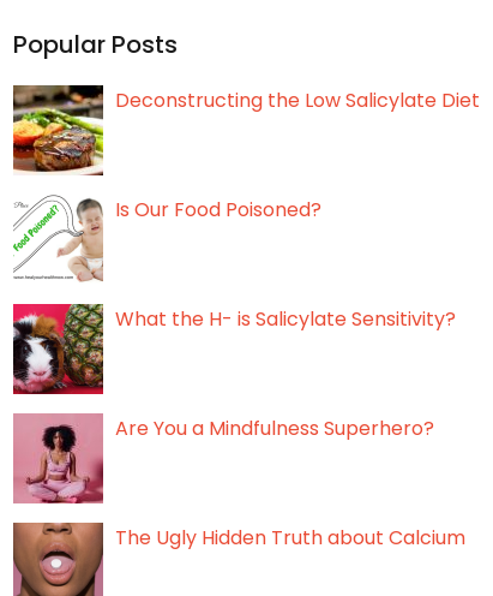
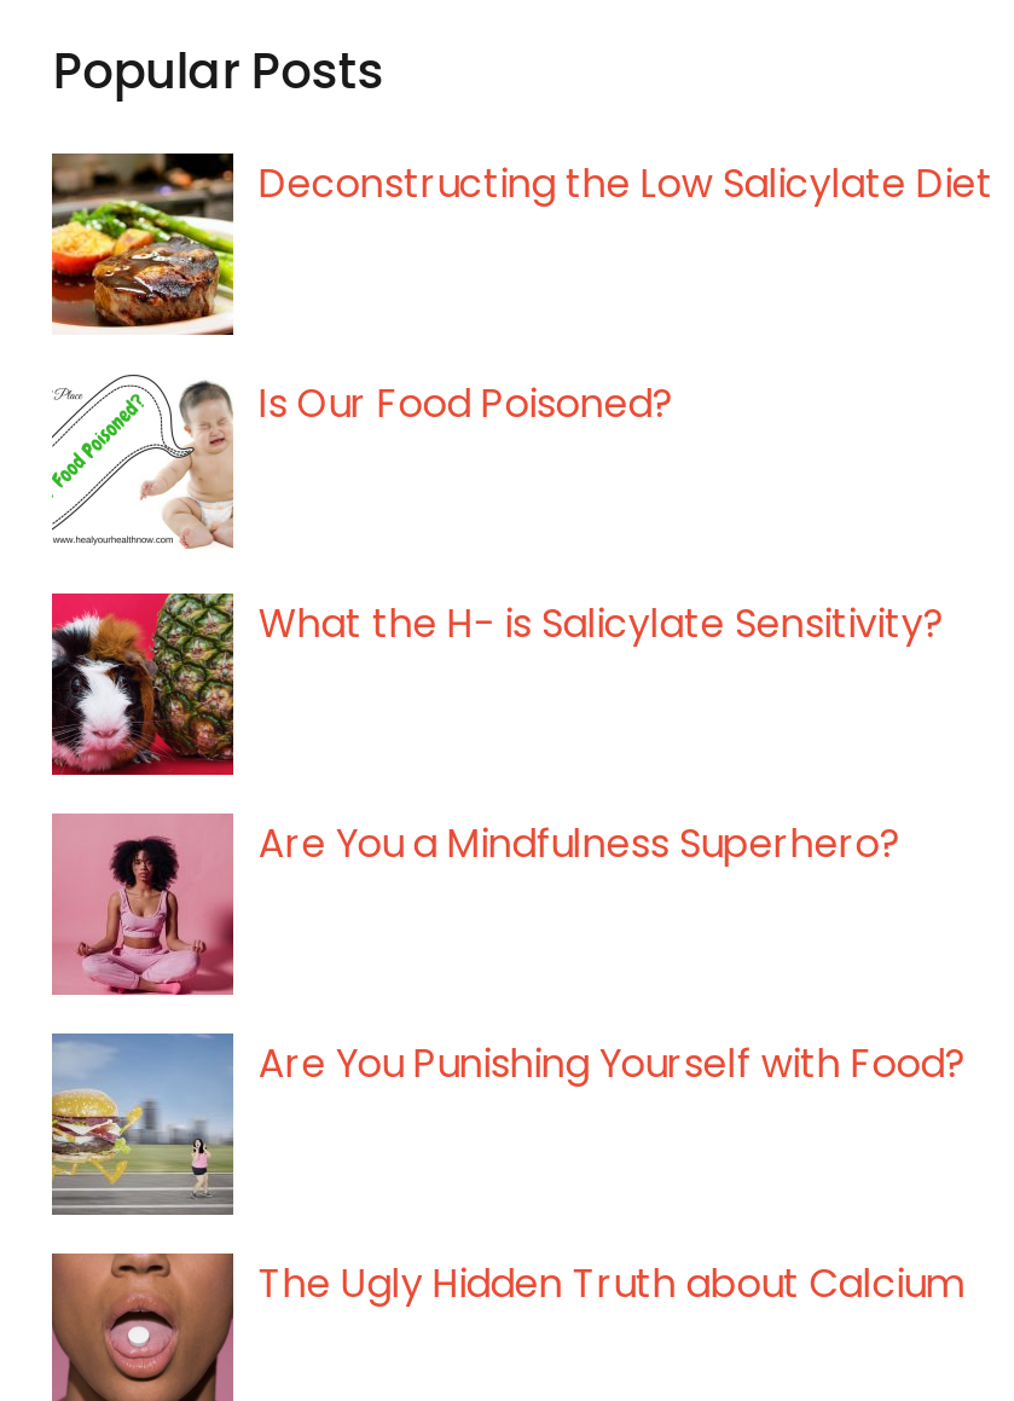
+ [image]
+ Are You Punishing Yourself with Food?
